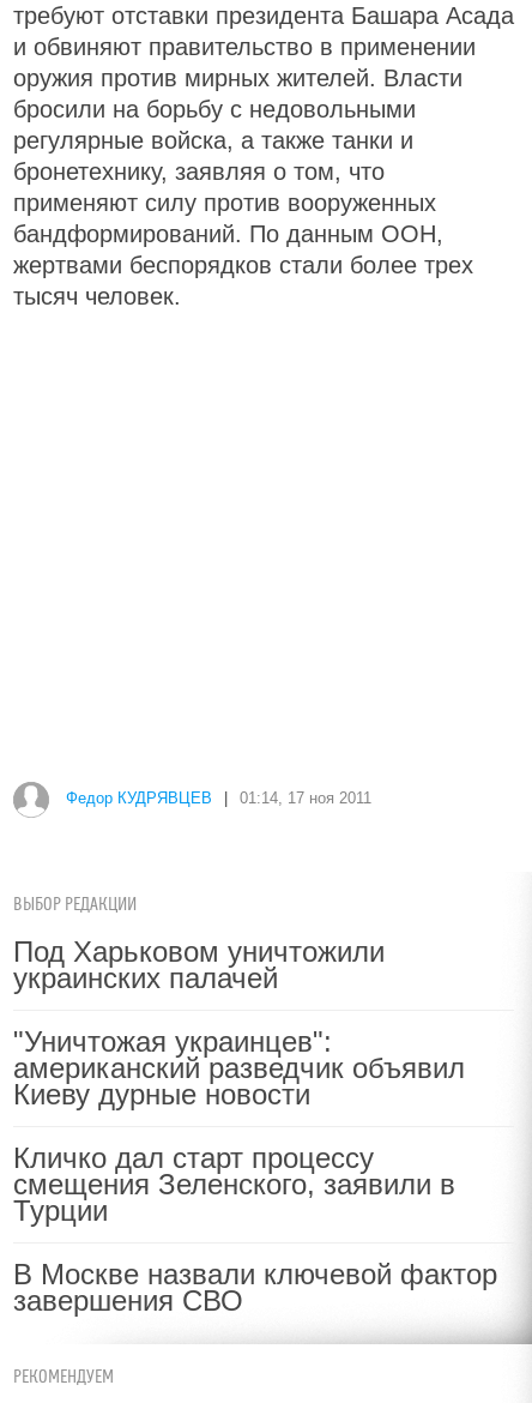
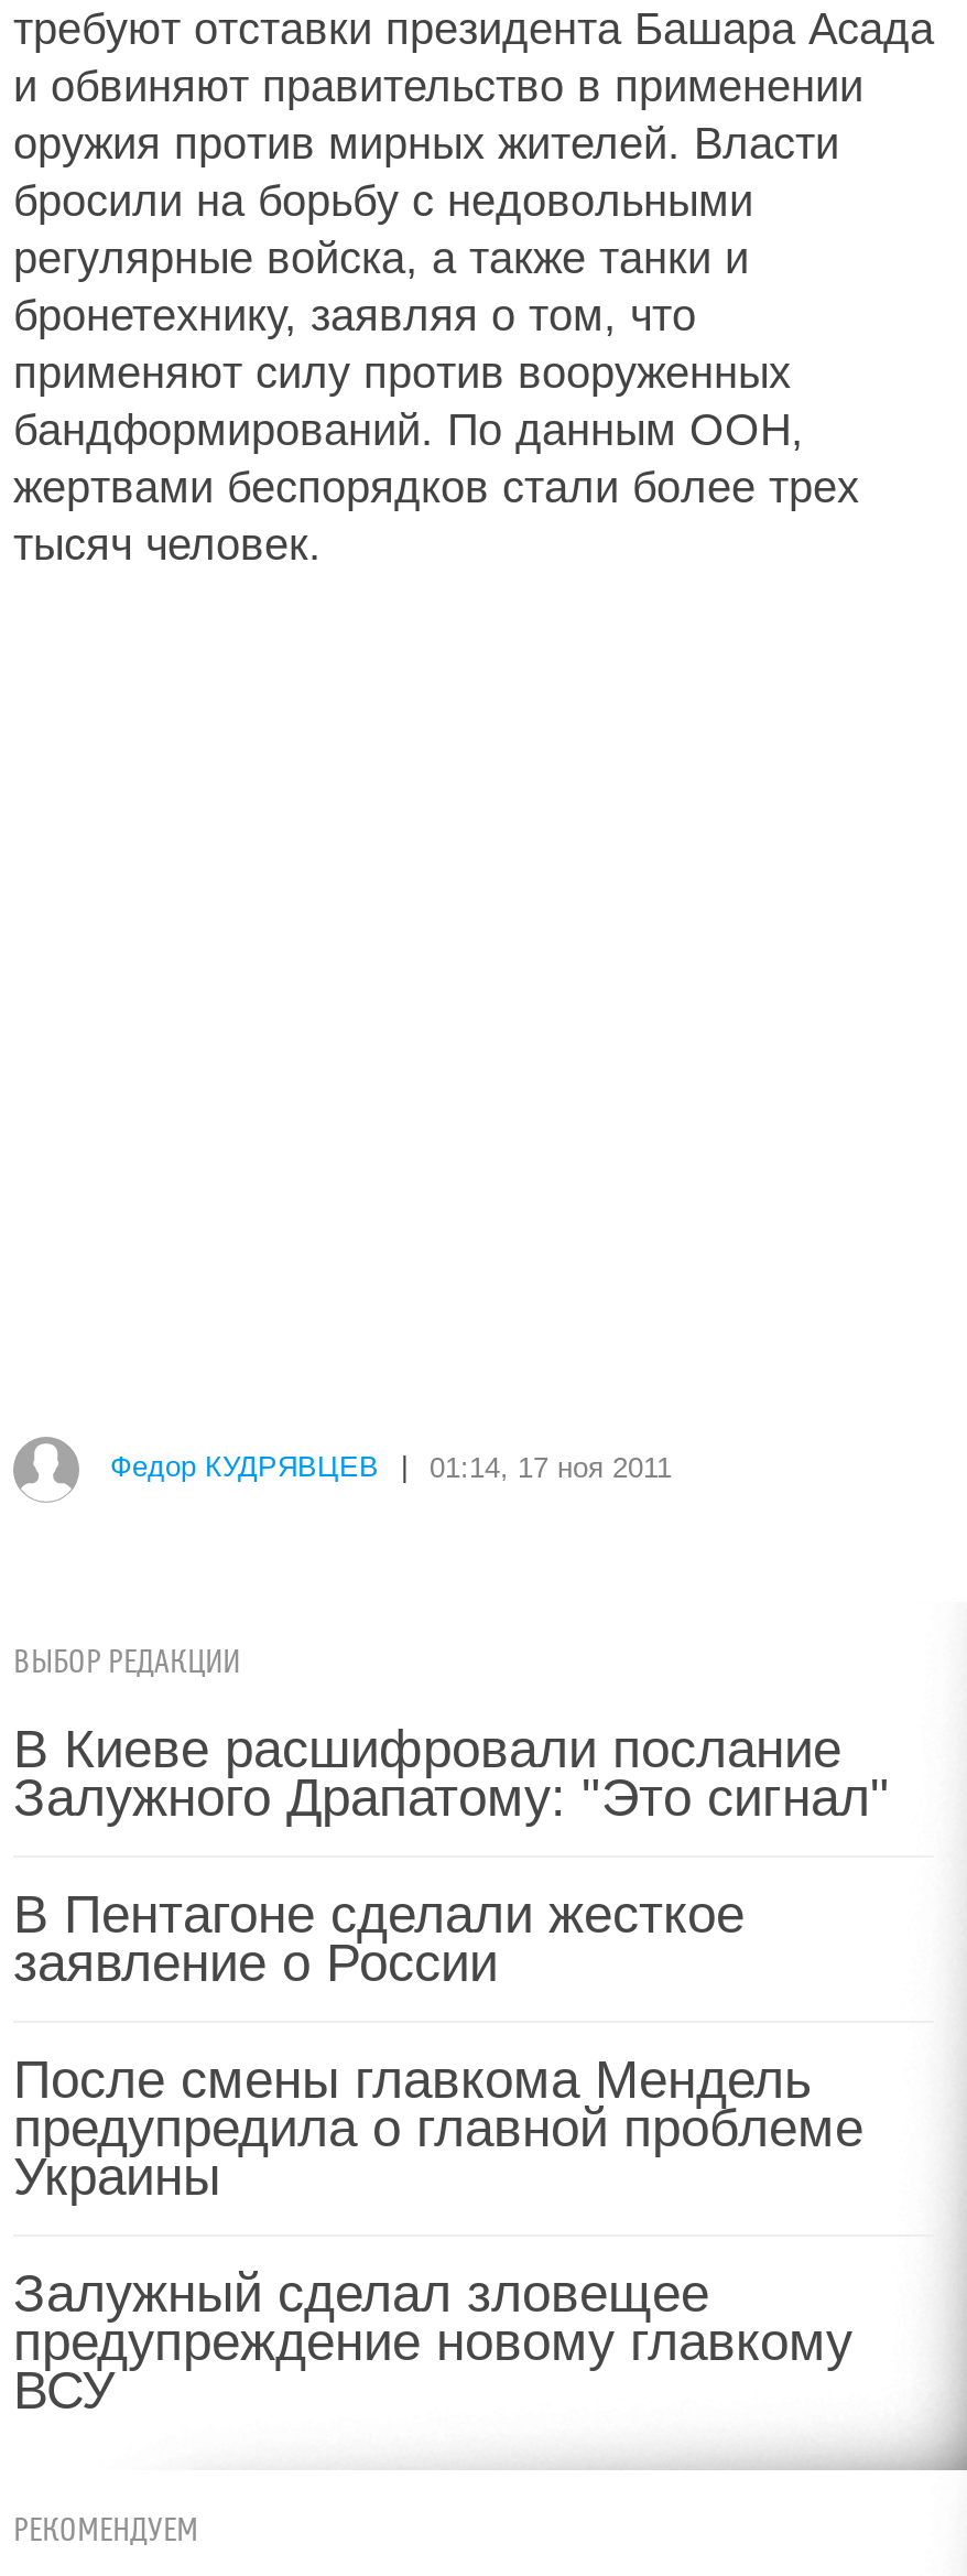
- Под Харьковом уничтожили
- украинских палачей
+ В Киеве расшифровали послание
+ Залужного Драпатому: "Это сигнал"

- "Уничтожая украинцев":
- американский разведчик объявил
- Киеву дурные новости
+ В Пентагоне сделали жесткое
+ заявление о России

- Кличко дал старт процессу
- смещения Зеленского, заявили в
- Турции
+ После смены главкома Мендель
+ предупредила о главной проблеме
+ Украины

- В Москве назвали ключевой фактор
- завершения СВО
+ Залужный сделал зловещее
+ предупреждение новому главкому
+ ВСУ
